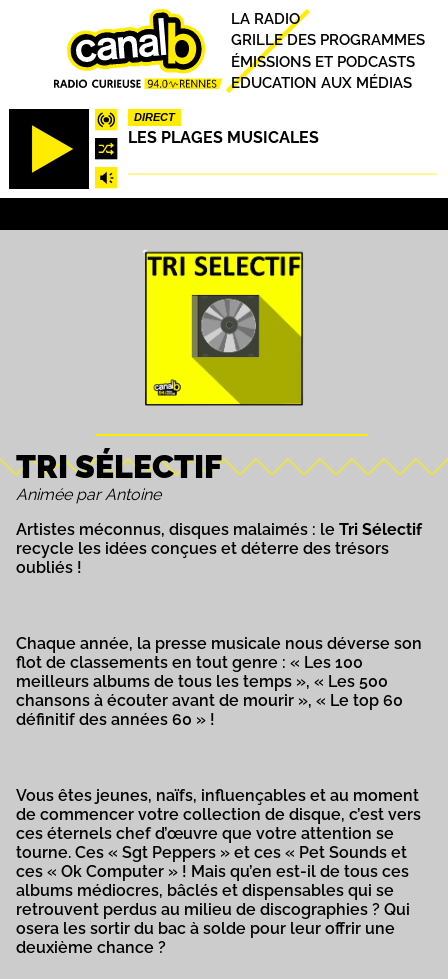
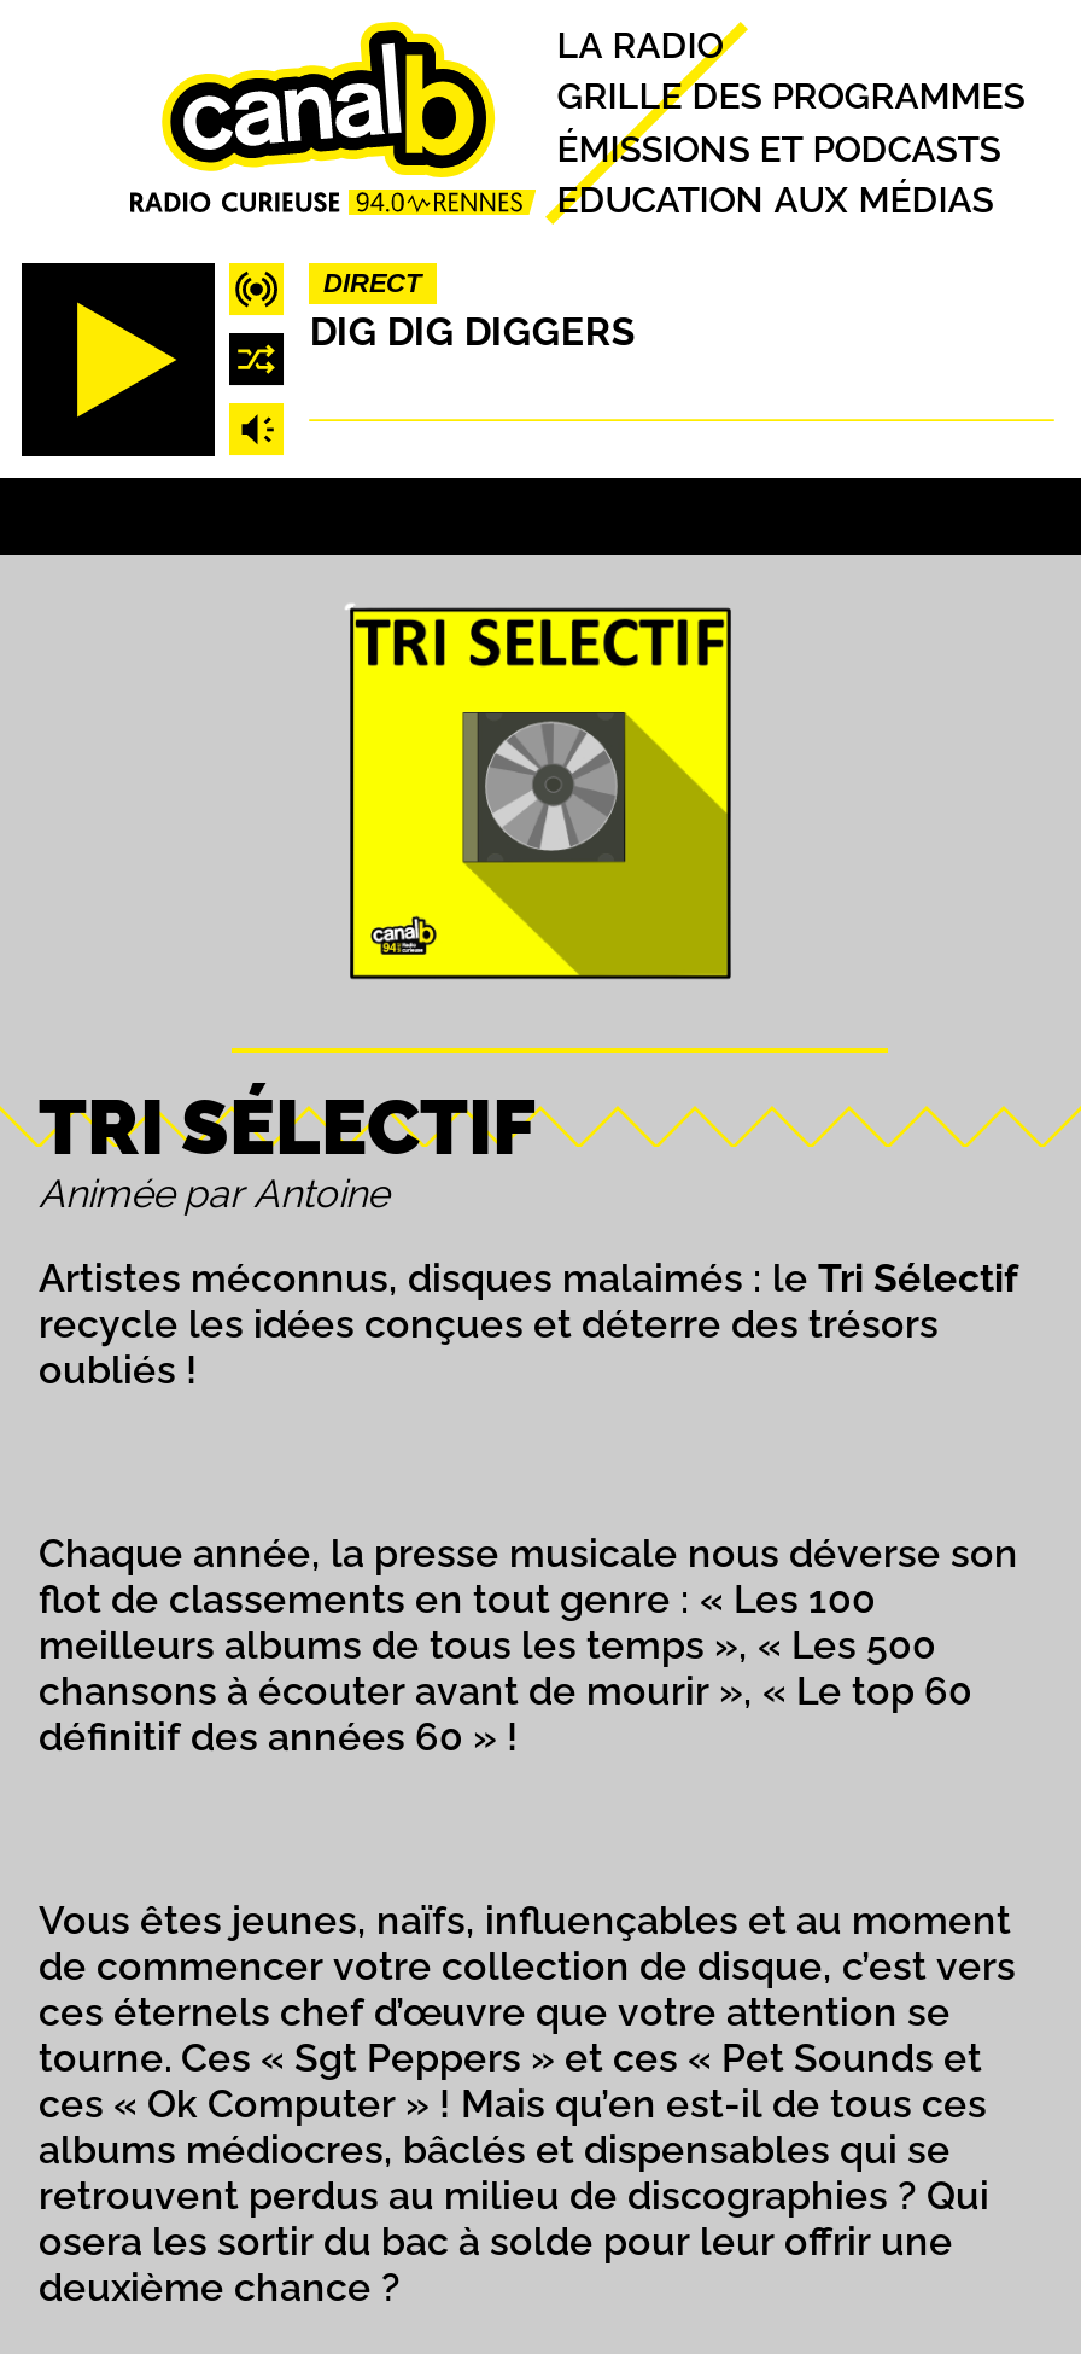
- LES PLAGES MUSICALES
+ DIG DIG DIGGERS
